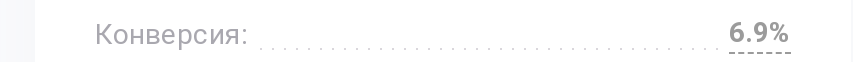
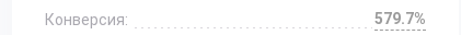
- 6.9%
+ 579.7%
